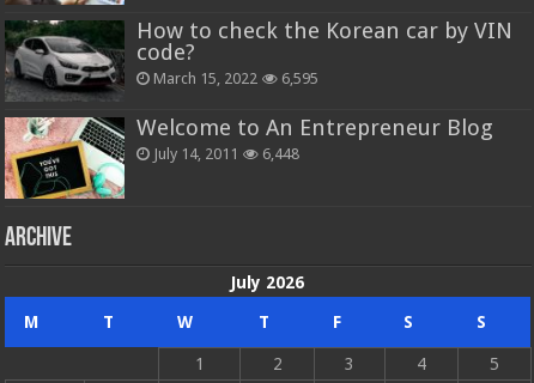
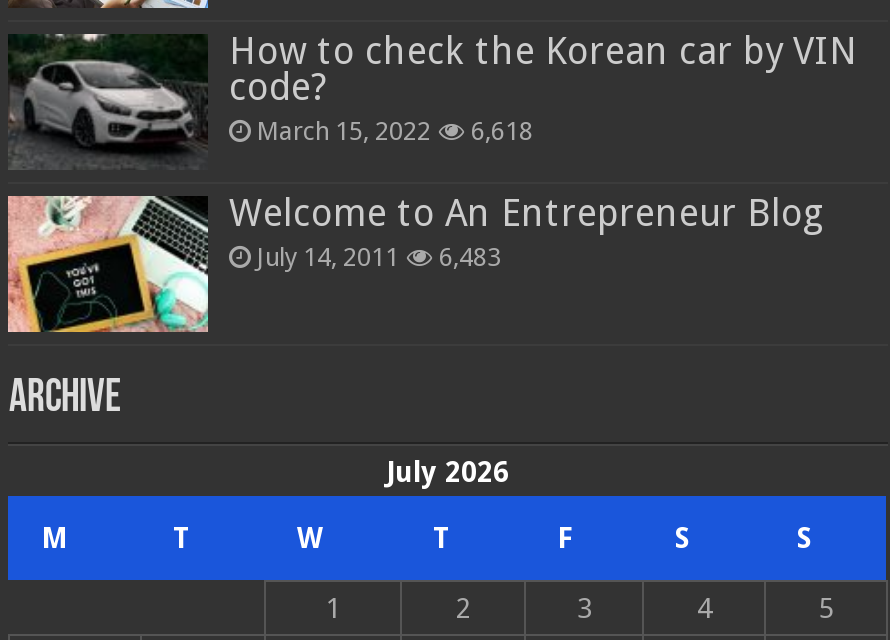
- March 15, 2022 6,595
+ March 15, 2022 6,618

- July 14, 2011 6,448
+ July 14, 2011 6,483
